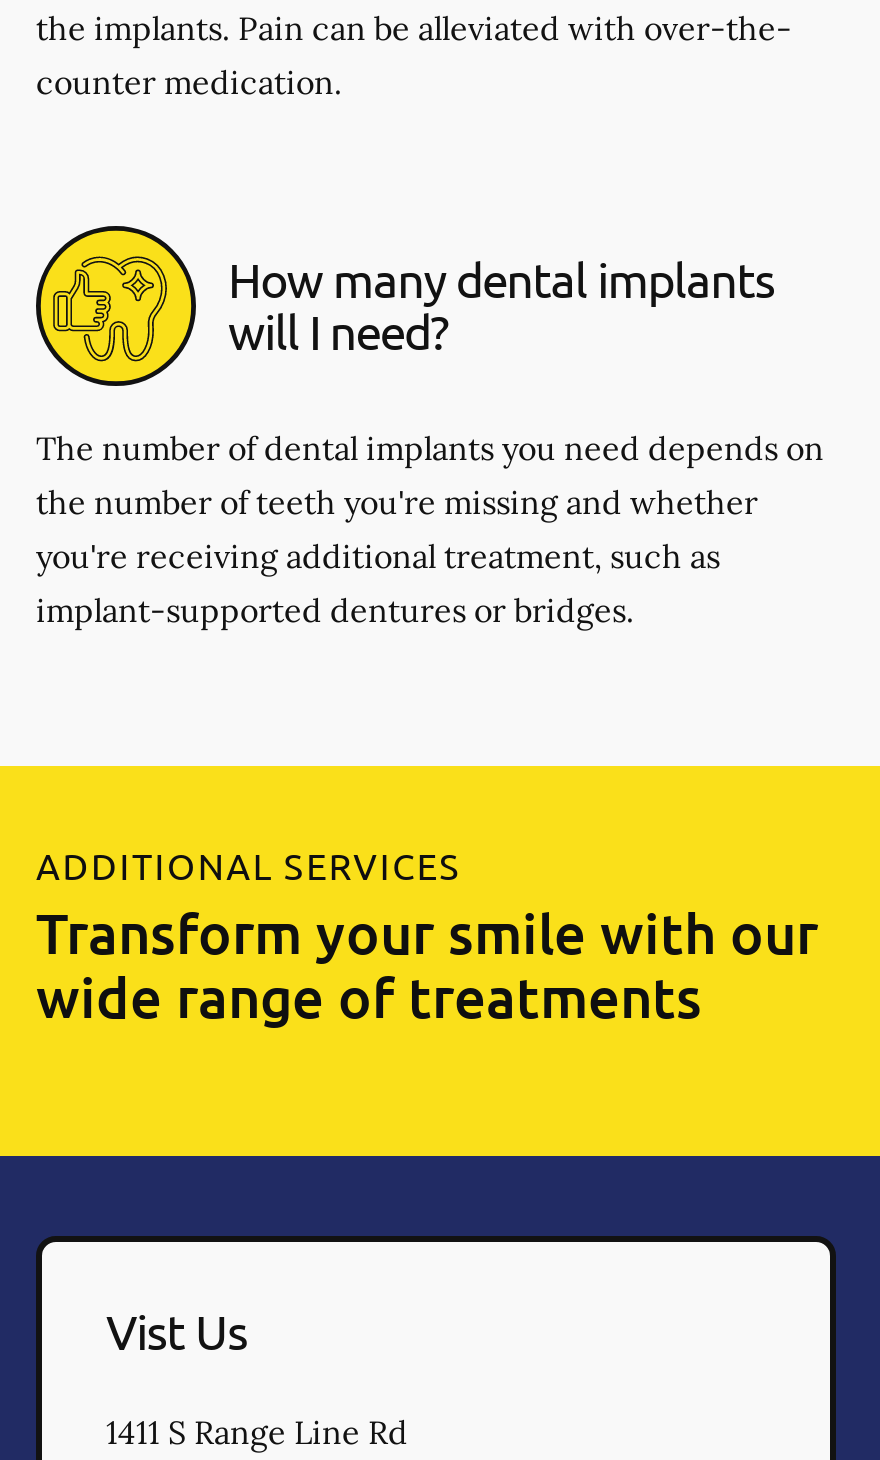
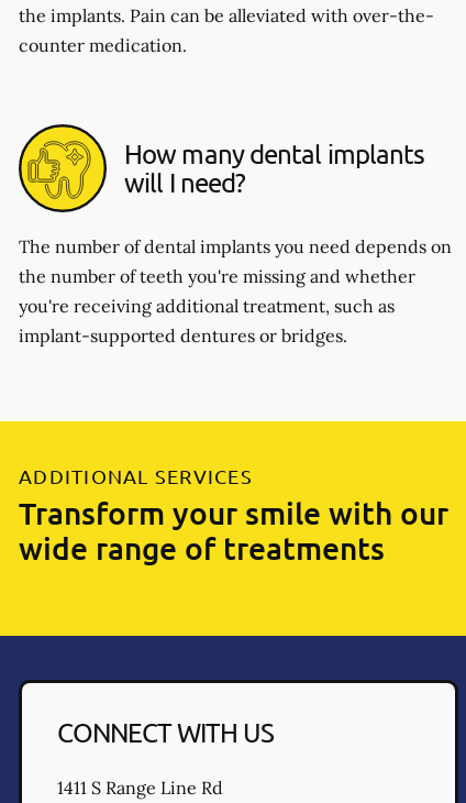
- Vist Us
+ CONNECT WITH US
